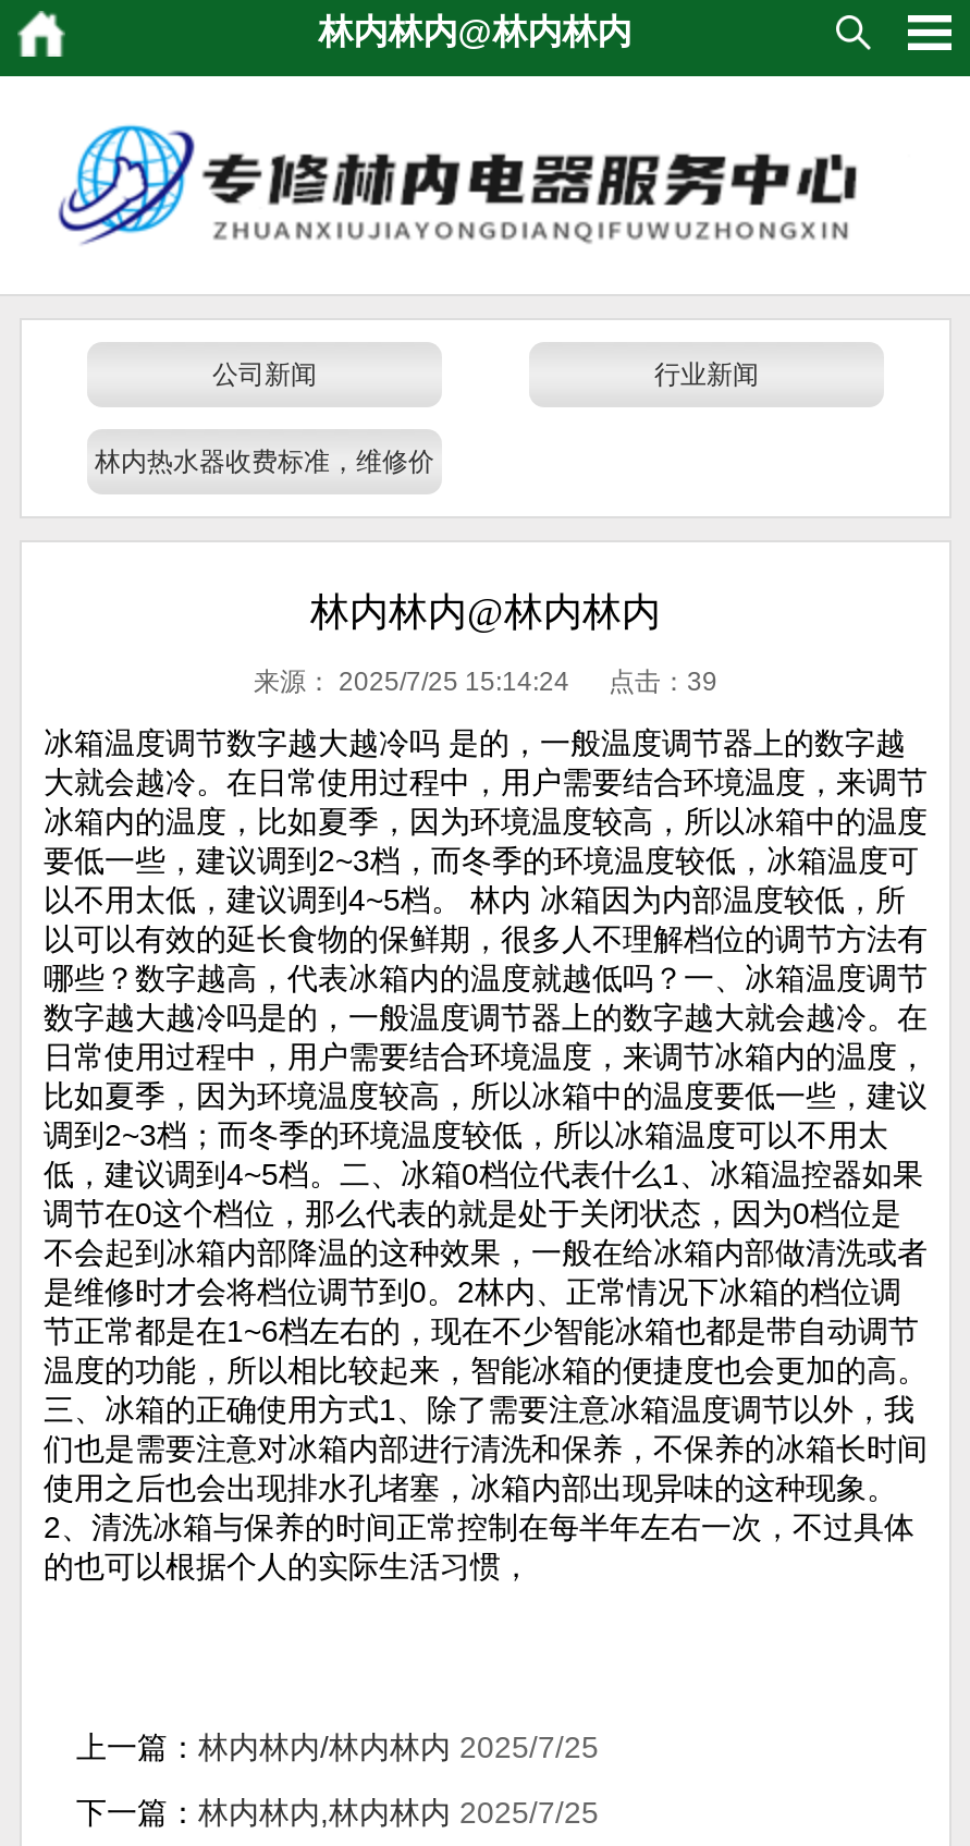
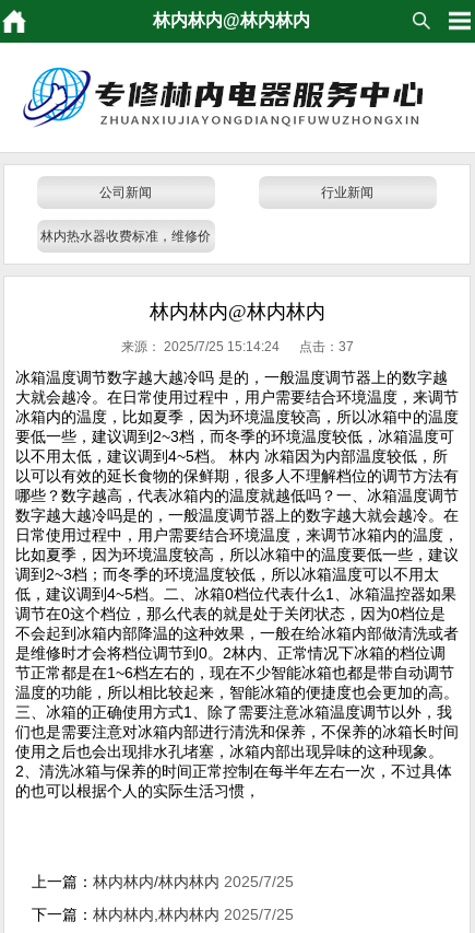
- 来源：2025/7/25 15:14:24 点击：39
+ 来源：2025/7/25 15:14:24 点击：37
